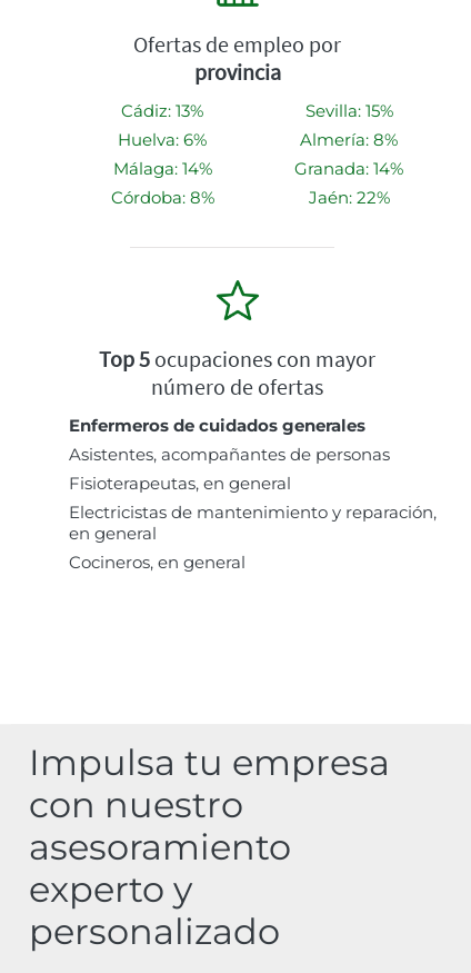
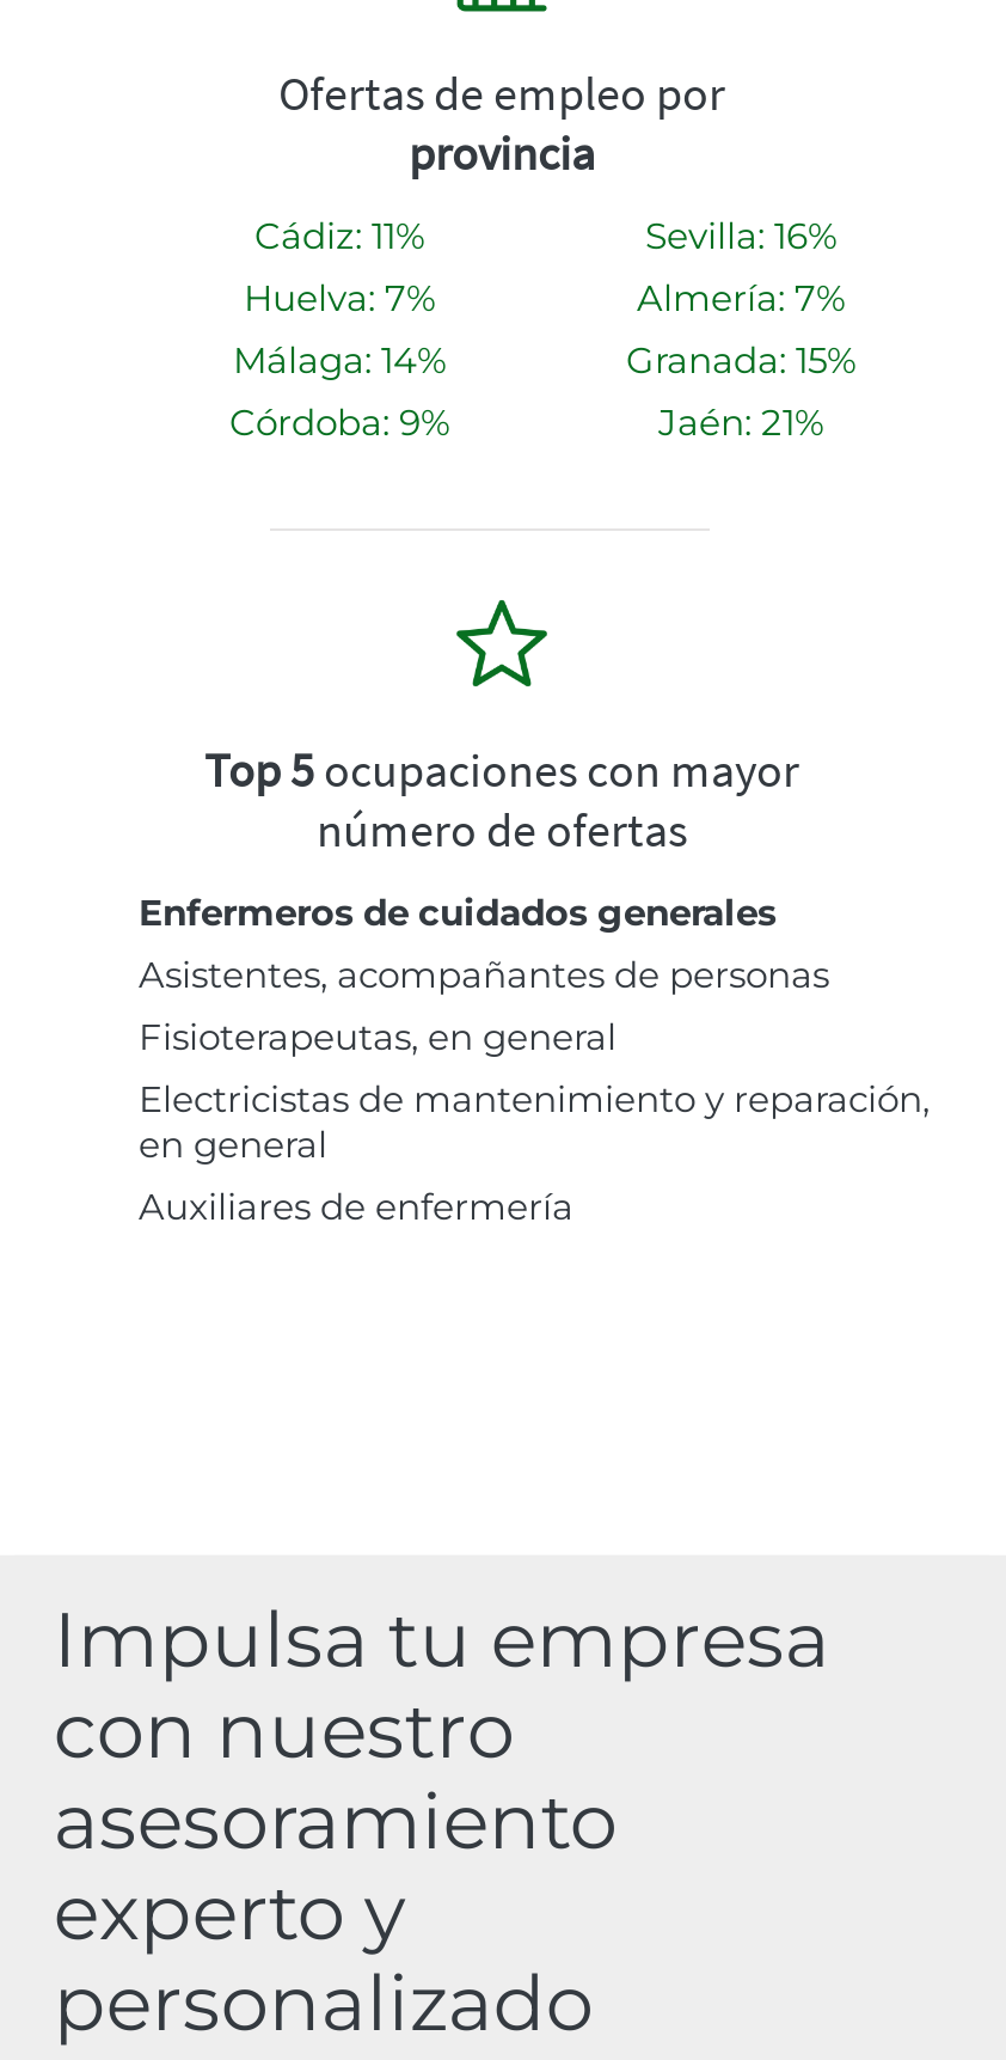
- Cádiz: 13%
+ Cádiz: 11%

- Sevilla: 15%
+ Sevilla: 16%

- Huelva: 6%
+ Huelva: 7%

- Almería: 8%
+ Almería: 7%

- Granada: 14%
+ Granada: 15%

- Córdoba: 8%
+ Córdoba: 9%

- Jaén: 22%
+ Jaén: 21%

- Cocineros, en general
+ Auxiliares de enfermería
